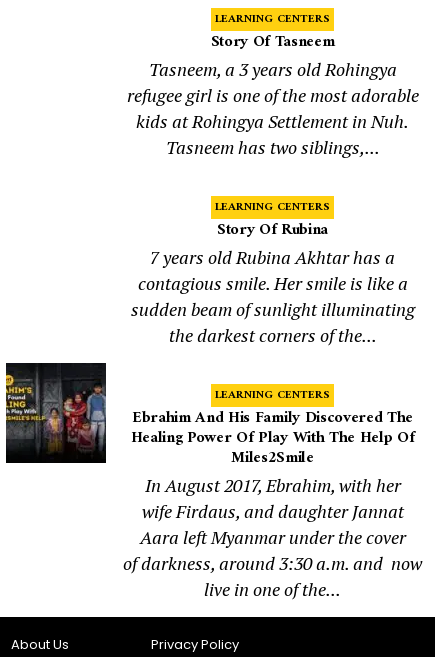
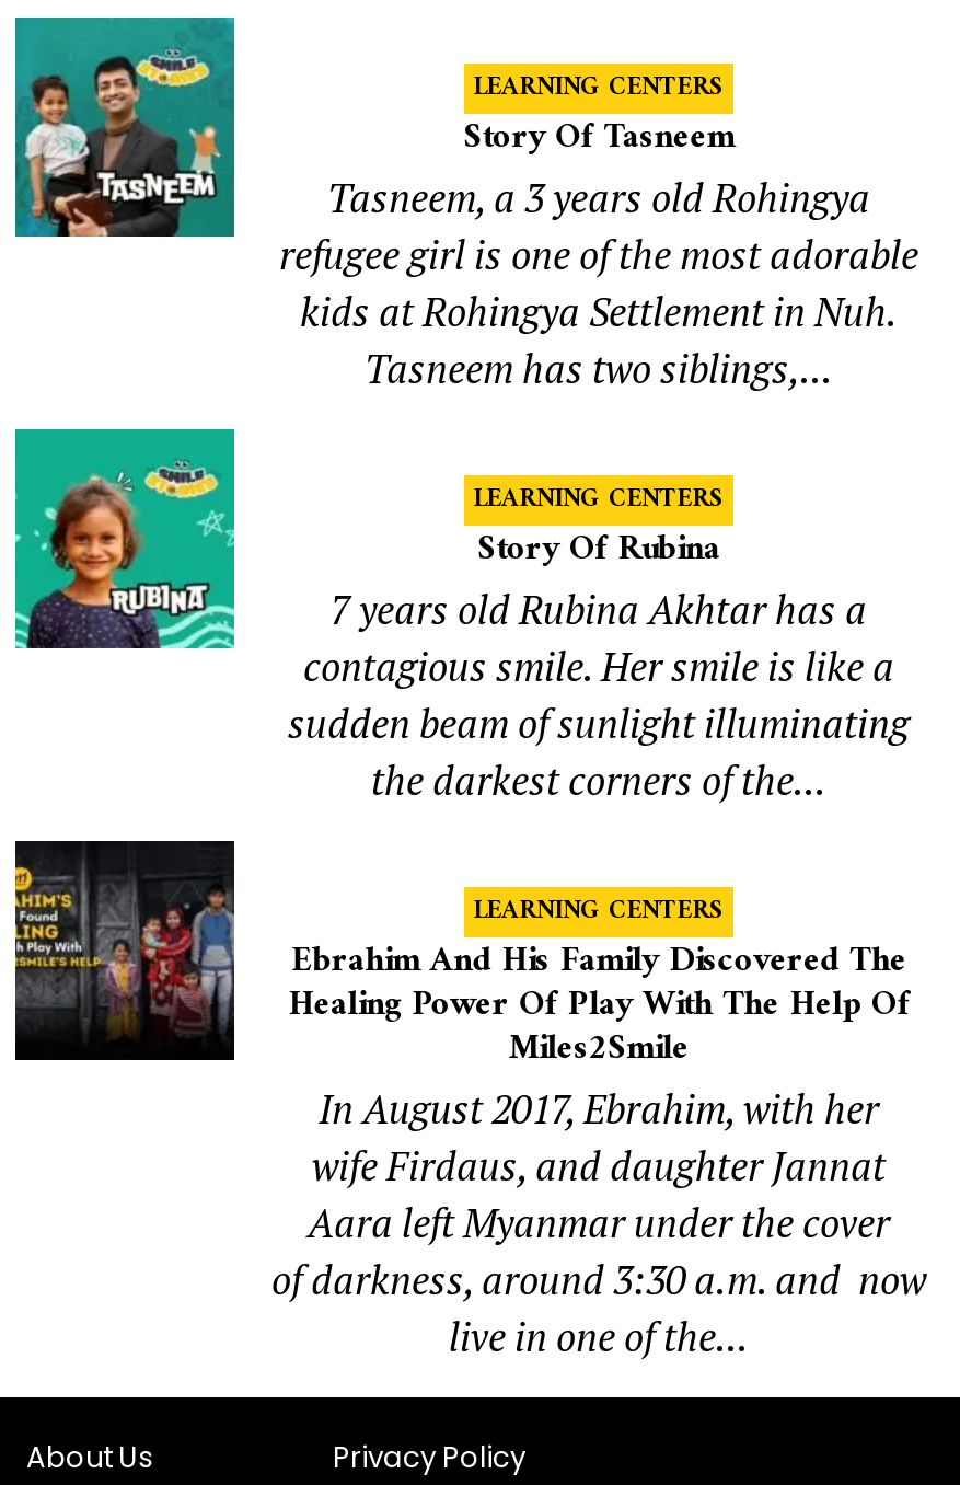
+ [image]

+ [image]
